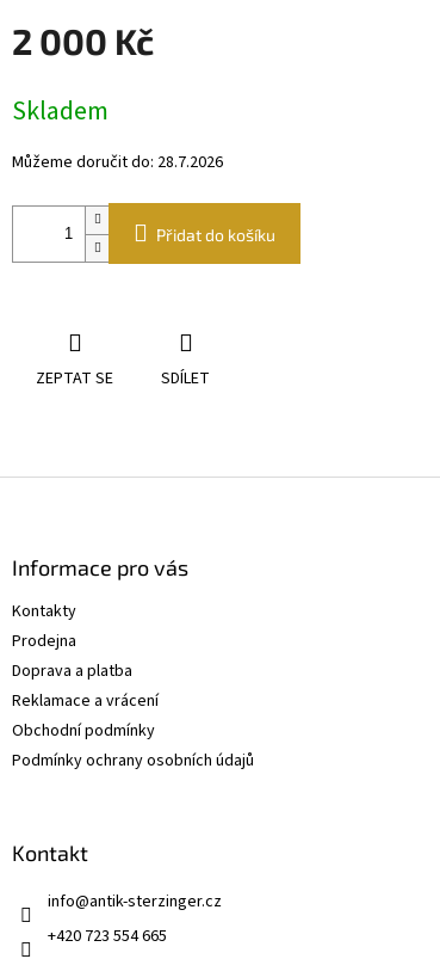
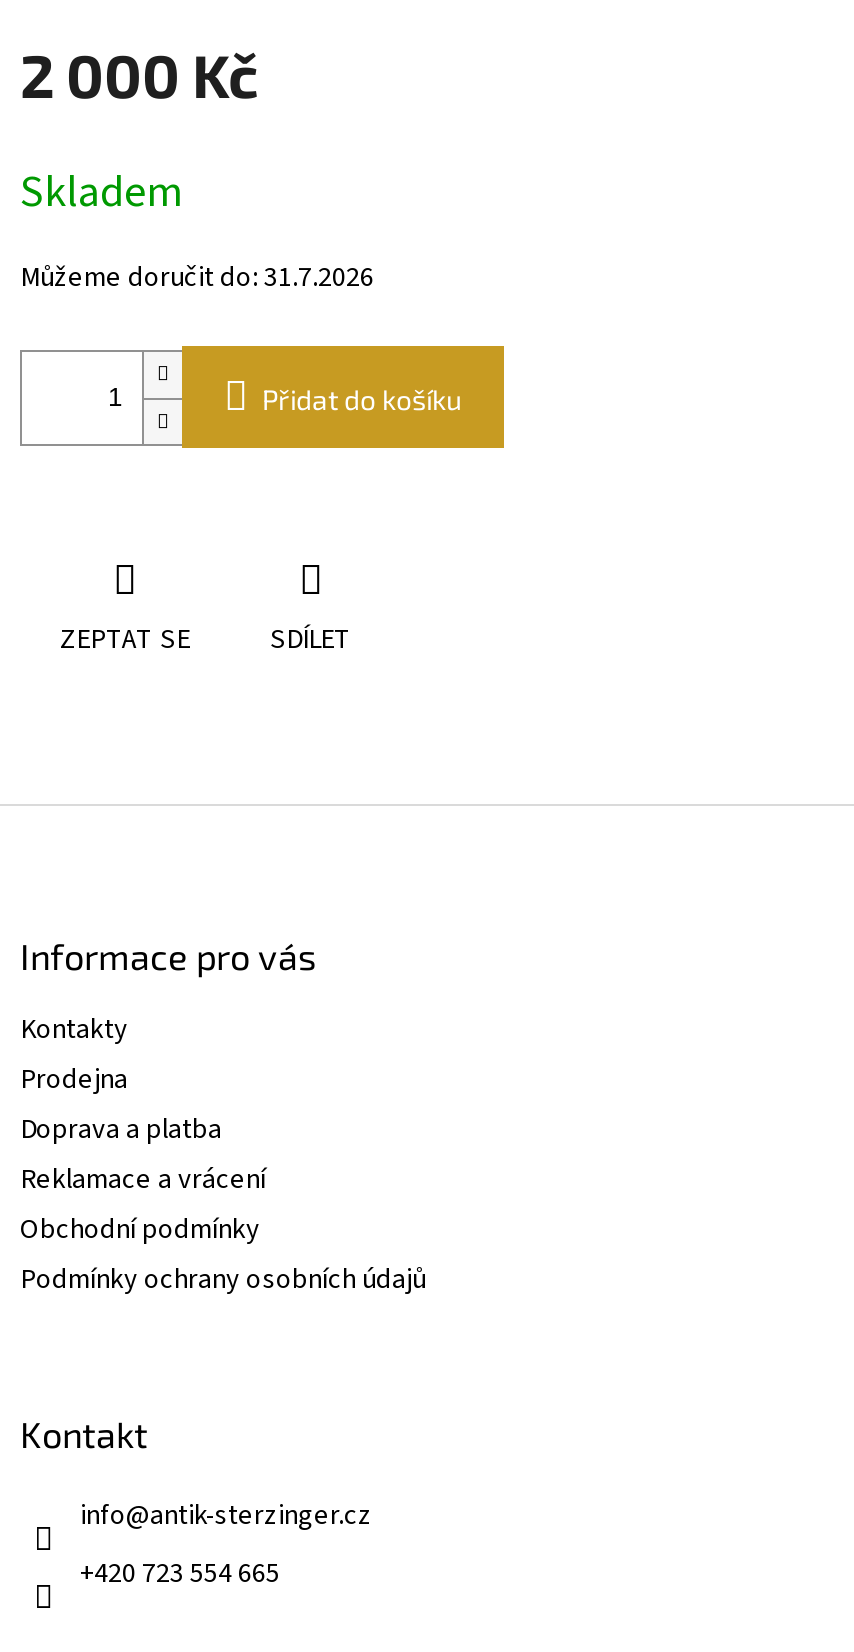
- Můžeme doručit do: 28.7.2026
+ Můžeme doručit do: 31.7.2026
